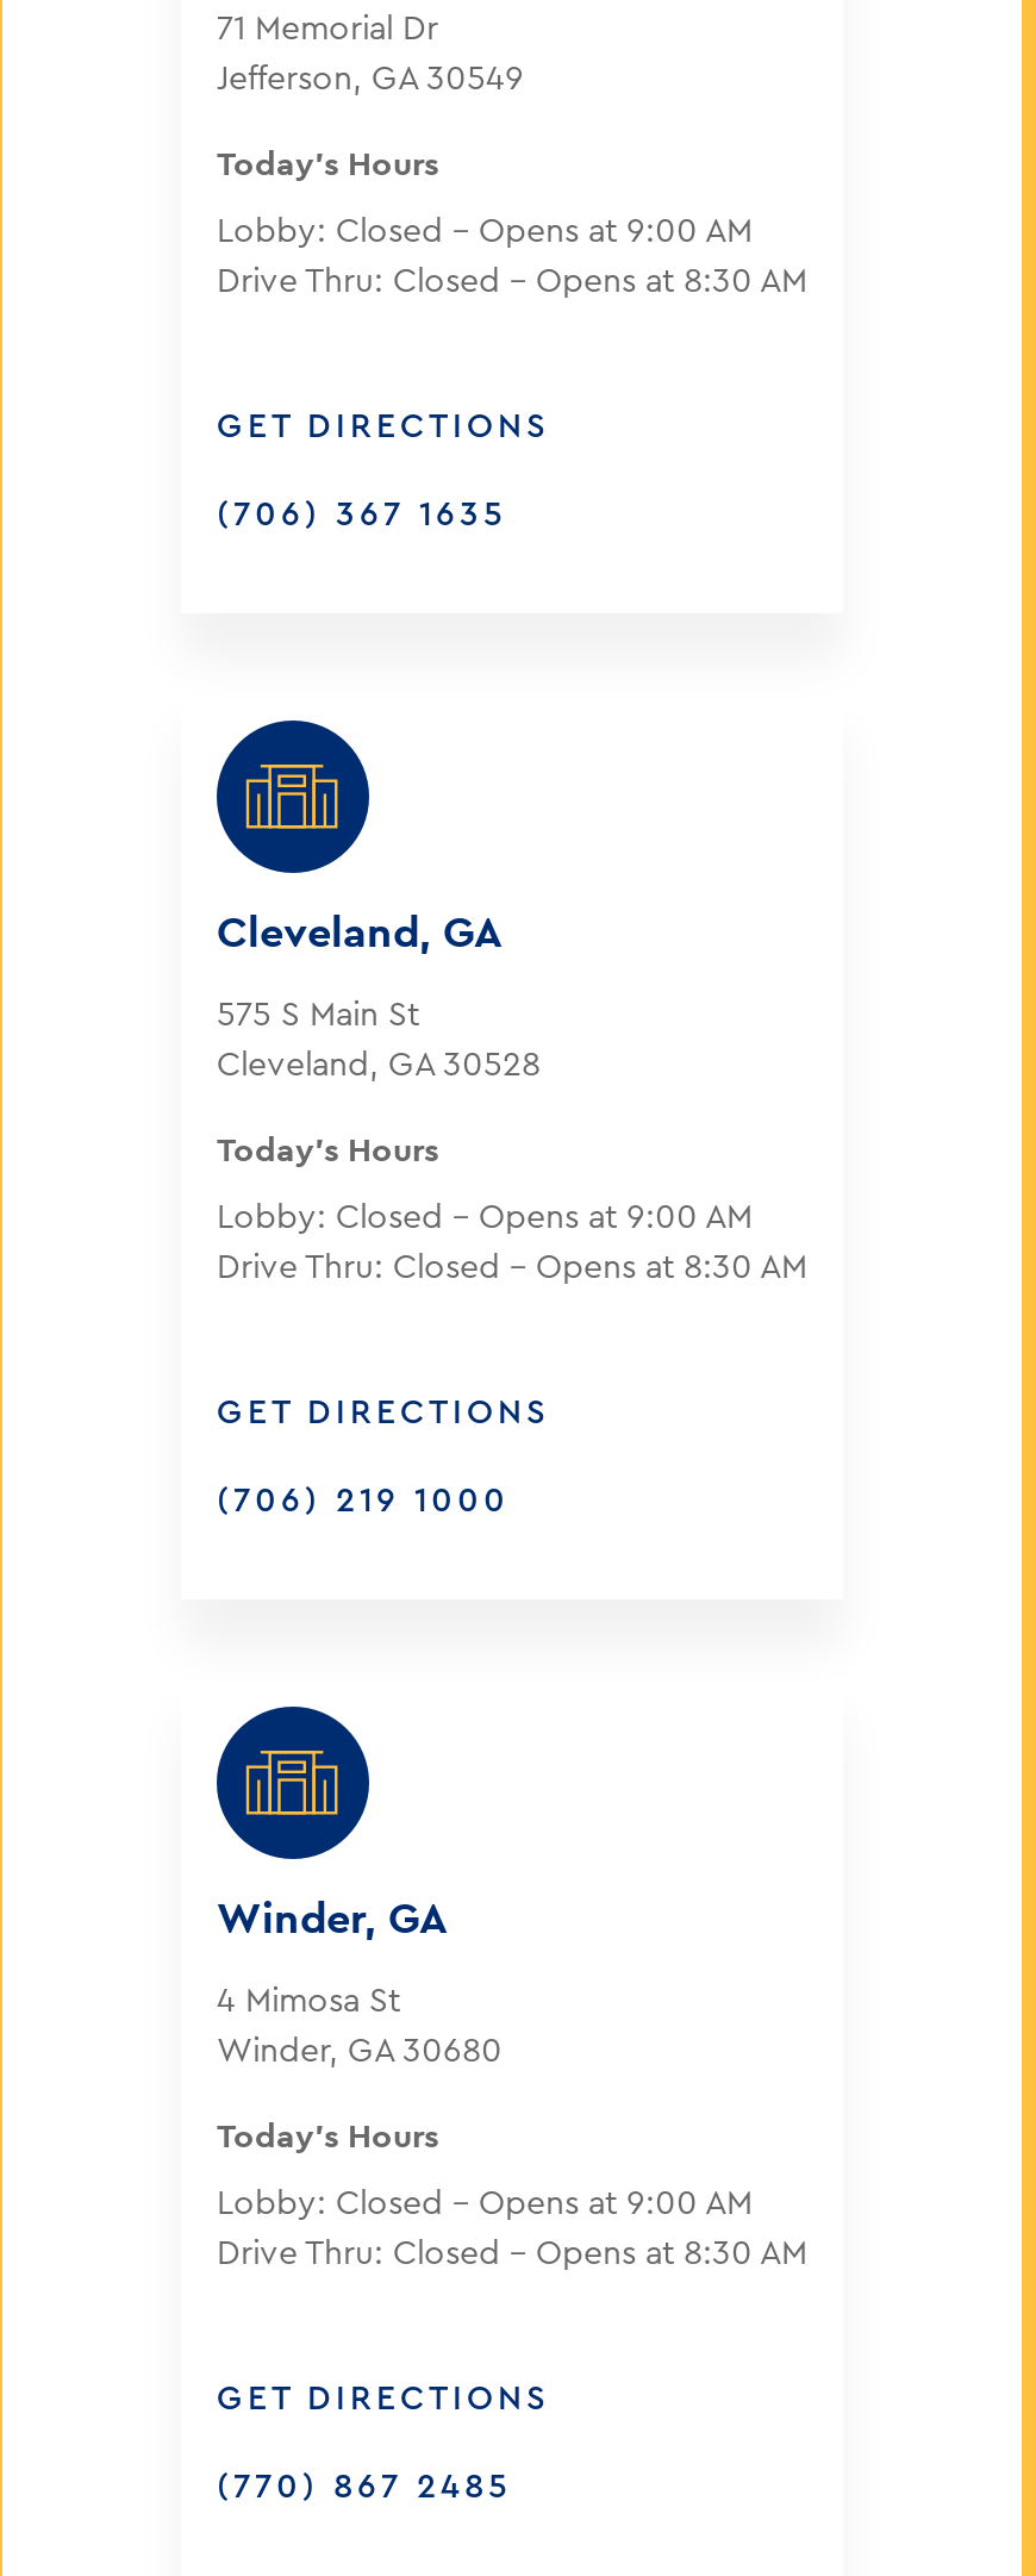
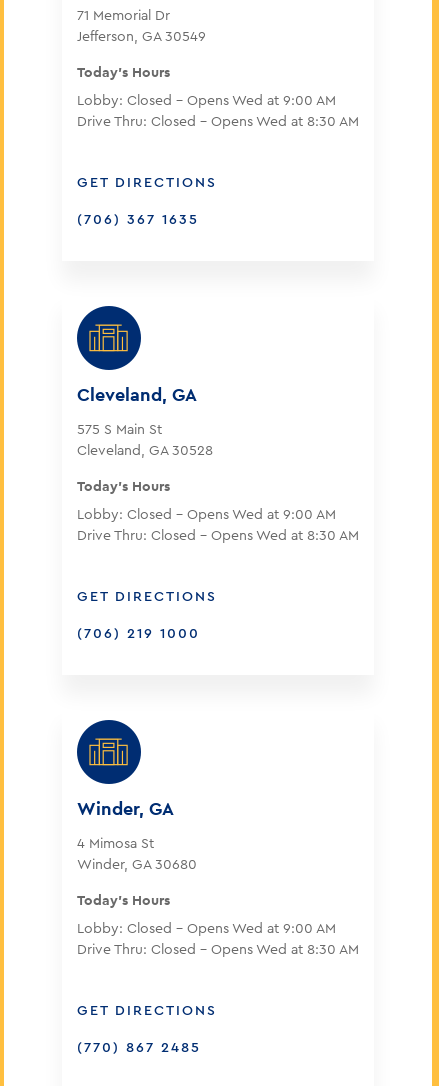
- Lobby: Closed - Opens at 9:00 AM
+ Lobby: Closed - Opens Wed at 9:00 AM

- Drive Thru: Closed - Opens at 8:30 AM
+ Drive Thru: Closed - Opens Wed at 8:30 AM

- [image]
+ [image]

- Lobby: Closed - Opens at 9:00 AM
+ Lobby: Closed - Opens Wed at 9:00 AM

- Drive Thru: Closed - Opens at 8:30 AM
+ Drive Thru: Closed - Opens Wed at 8:30 AM

- [image]
+ [image]

- Lobby: Closed - Opens at 9:00 AM
+ Lobby: Closed - Opens Wed at 9:00 AM

- Drive Thru: Closed - Opens at 8:30 AM
+ Drive Thru: Closed - Opens Wed at 8:30 AM
